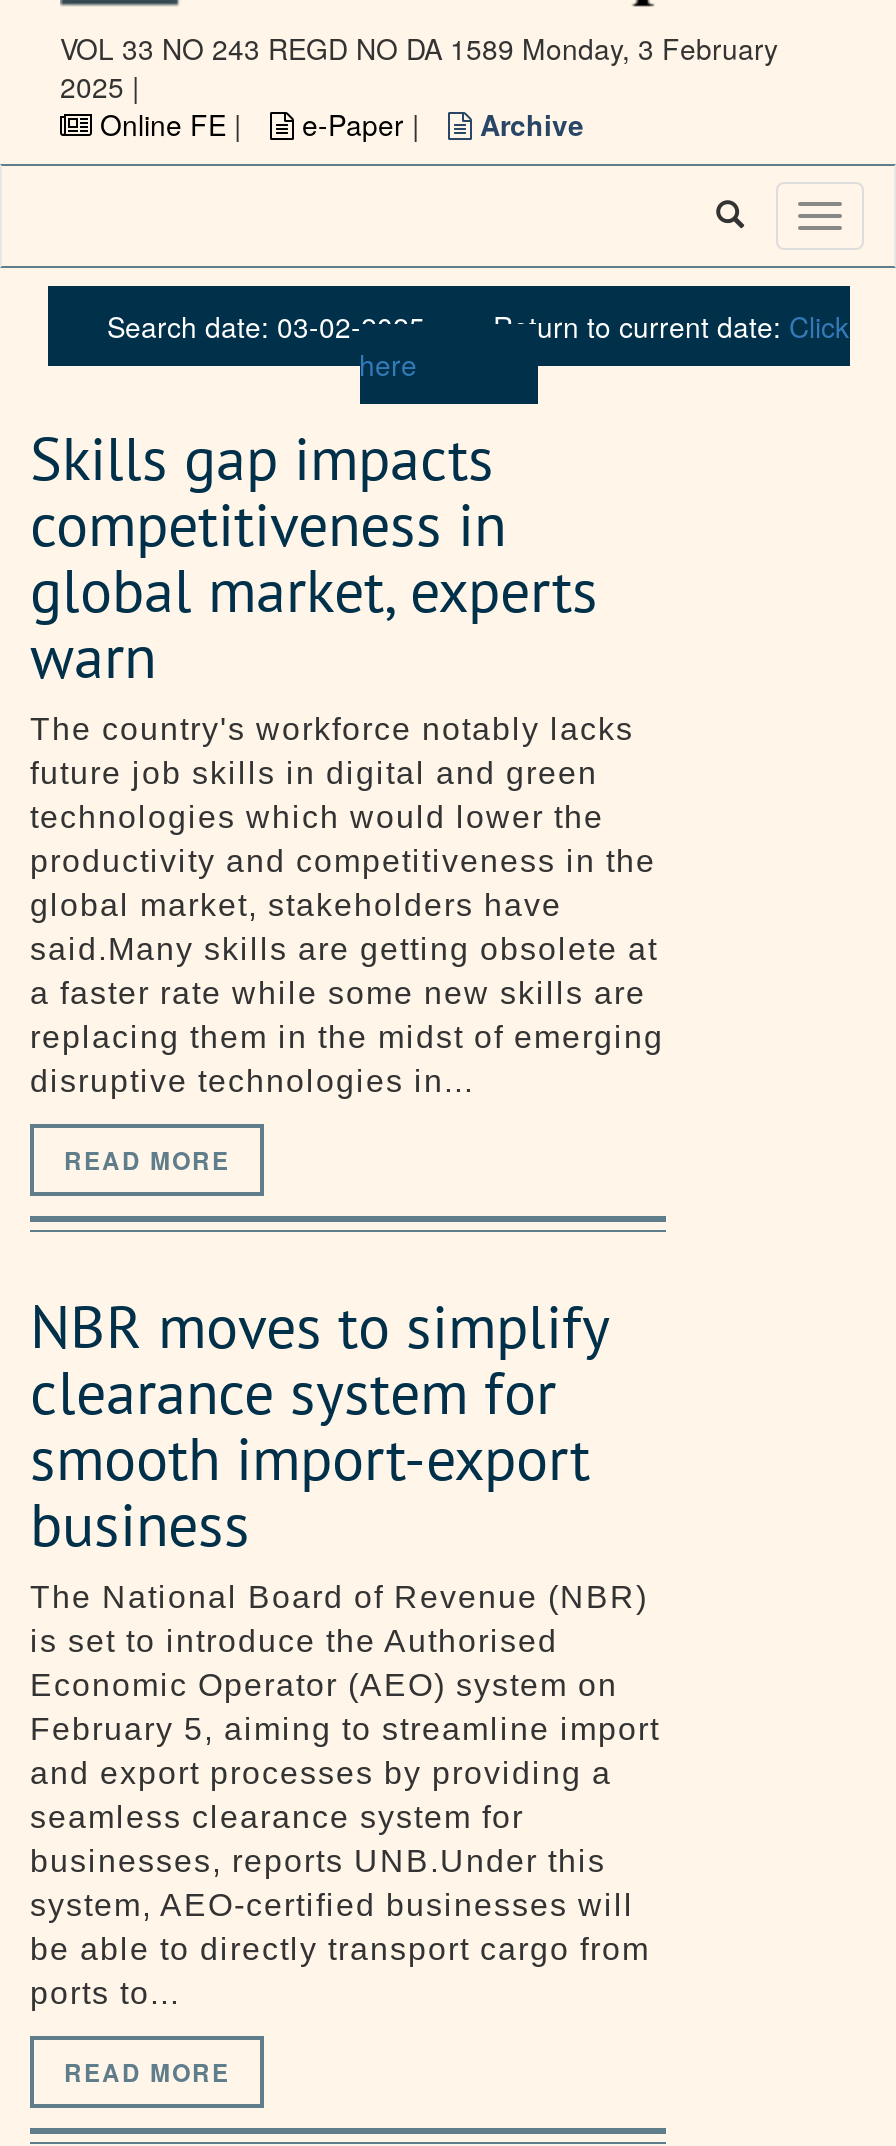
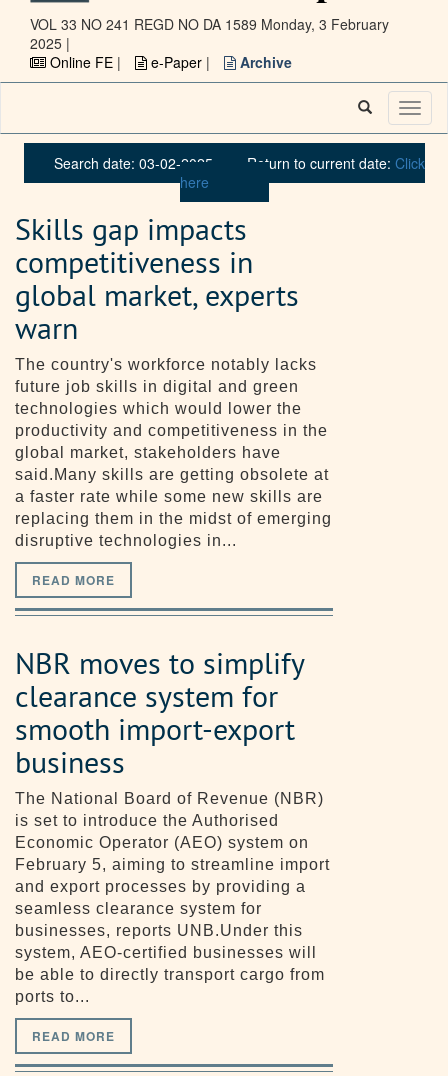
- VOL 33 NO 243 REGD NO DA 1589 Monday, 3 February
+ VOL 33 NO 241 REGD NO DA 1589 Monday, 3 February
